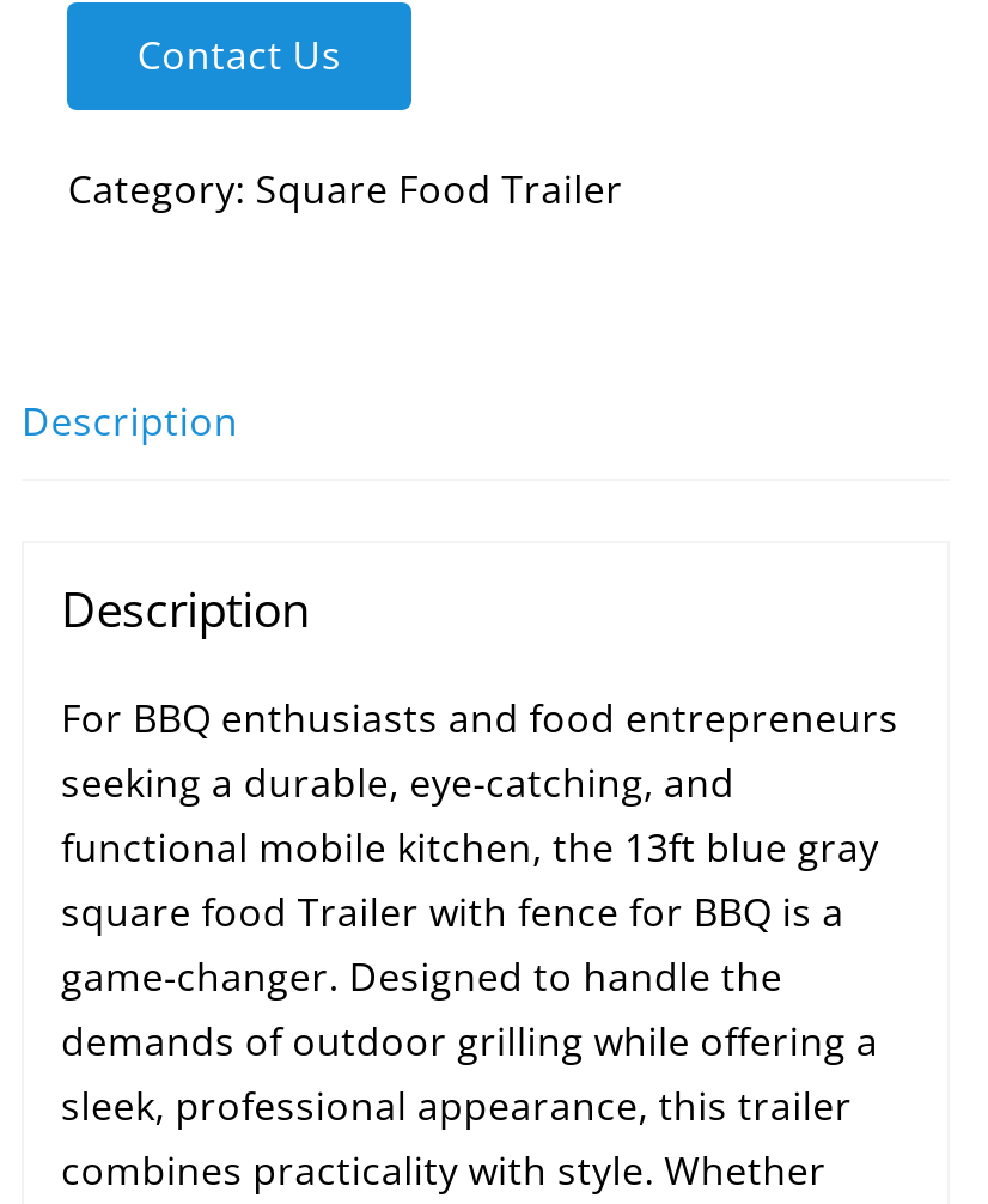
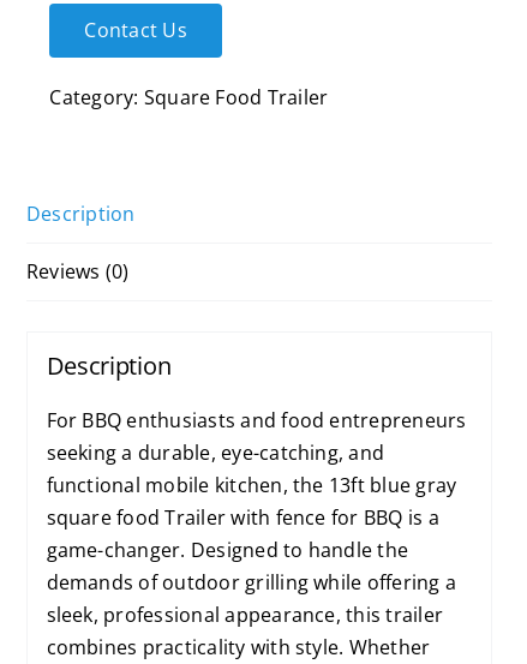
+ Reviews (0)
